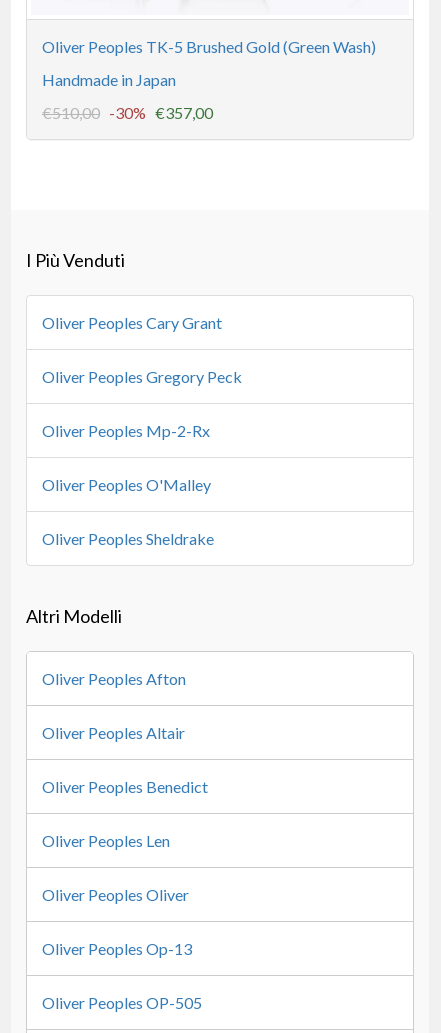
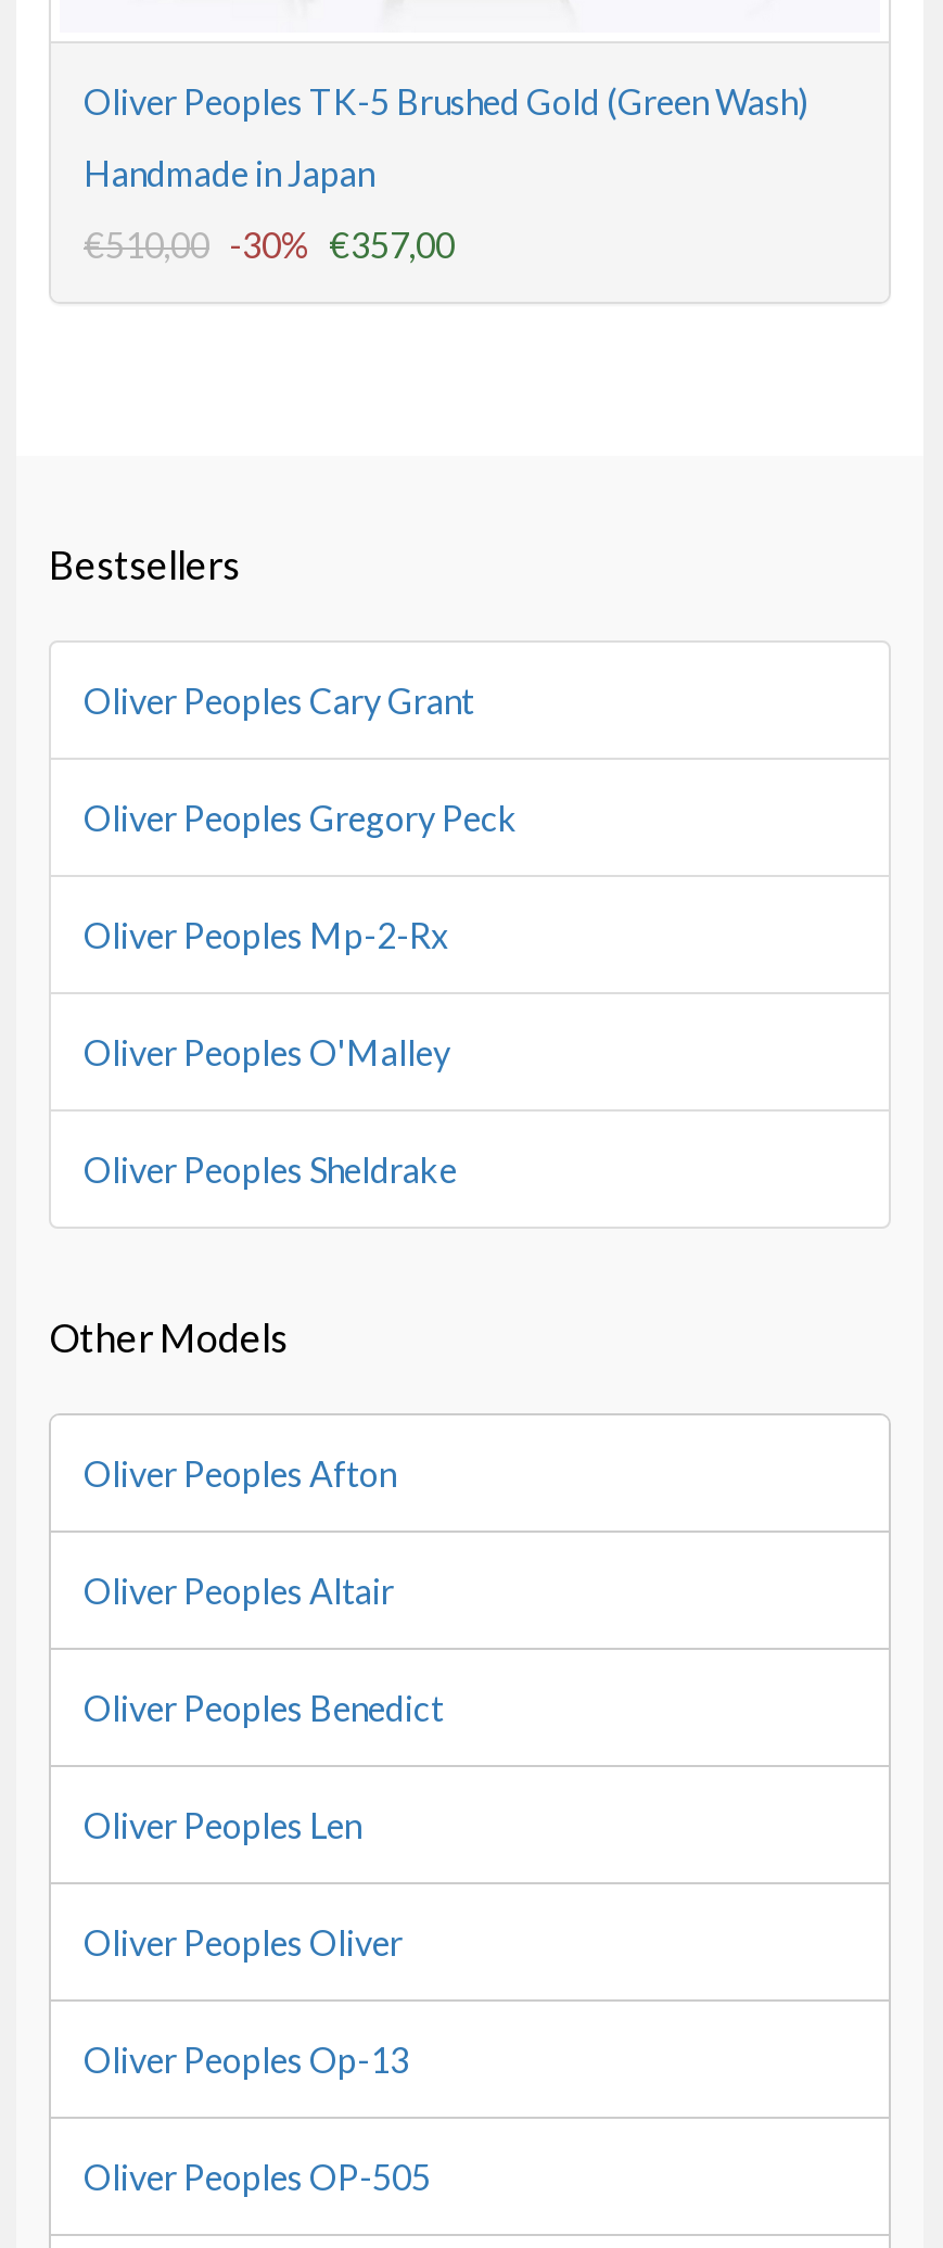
- I Più Venduti
+ Bestsellers

- Altri Modelli
+ Other Models
